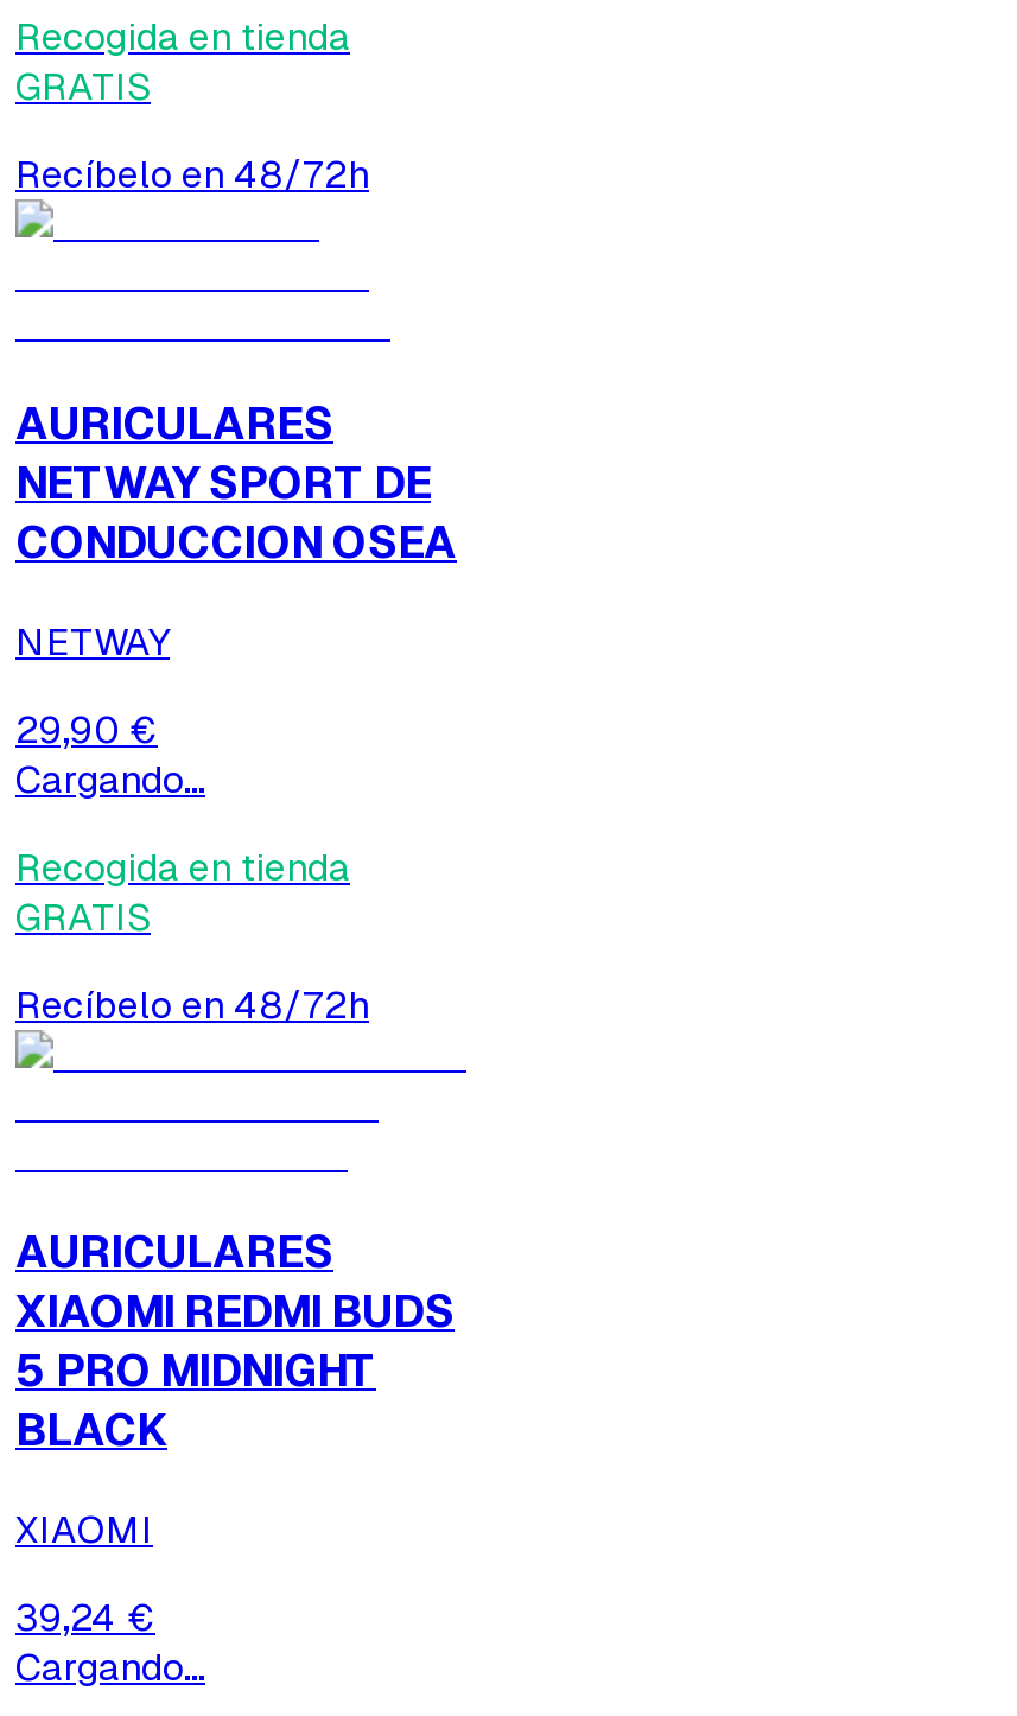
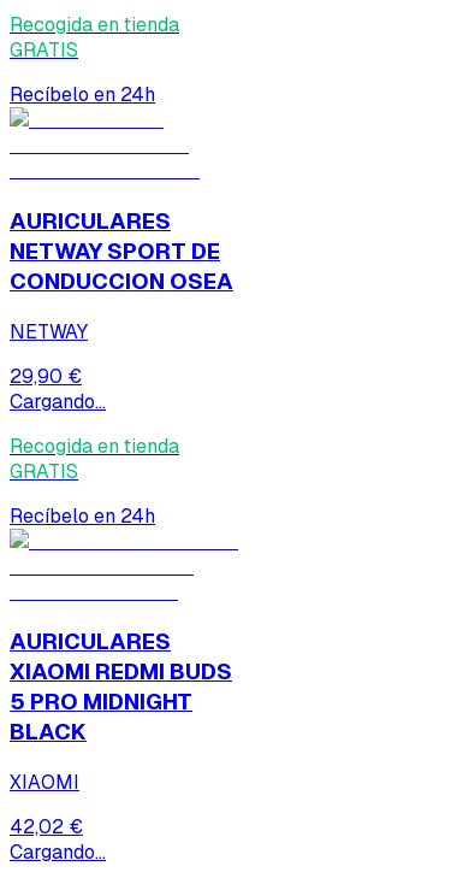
- Recíbelo en 48/72h
+ Recíbelo en 24h

- Recíbelo en 48/72h
+ Recíbelo en 24h

- 39,24 €
+ 42,02 €
